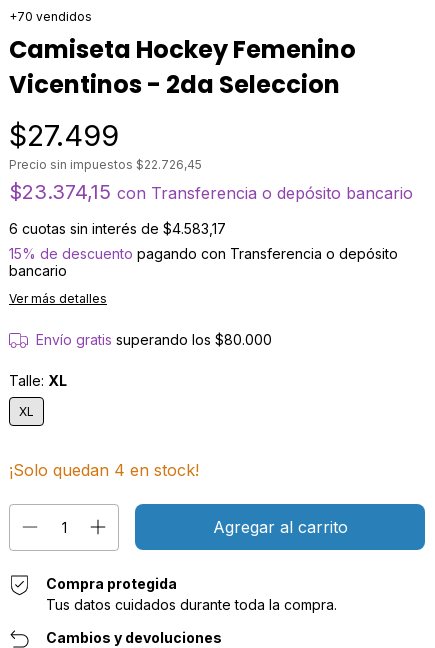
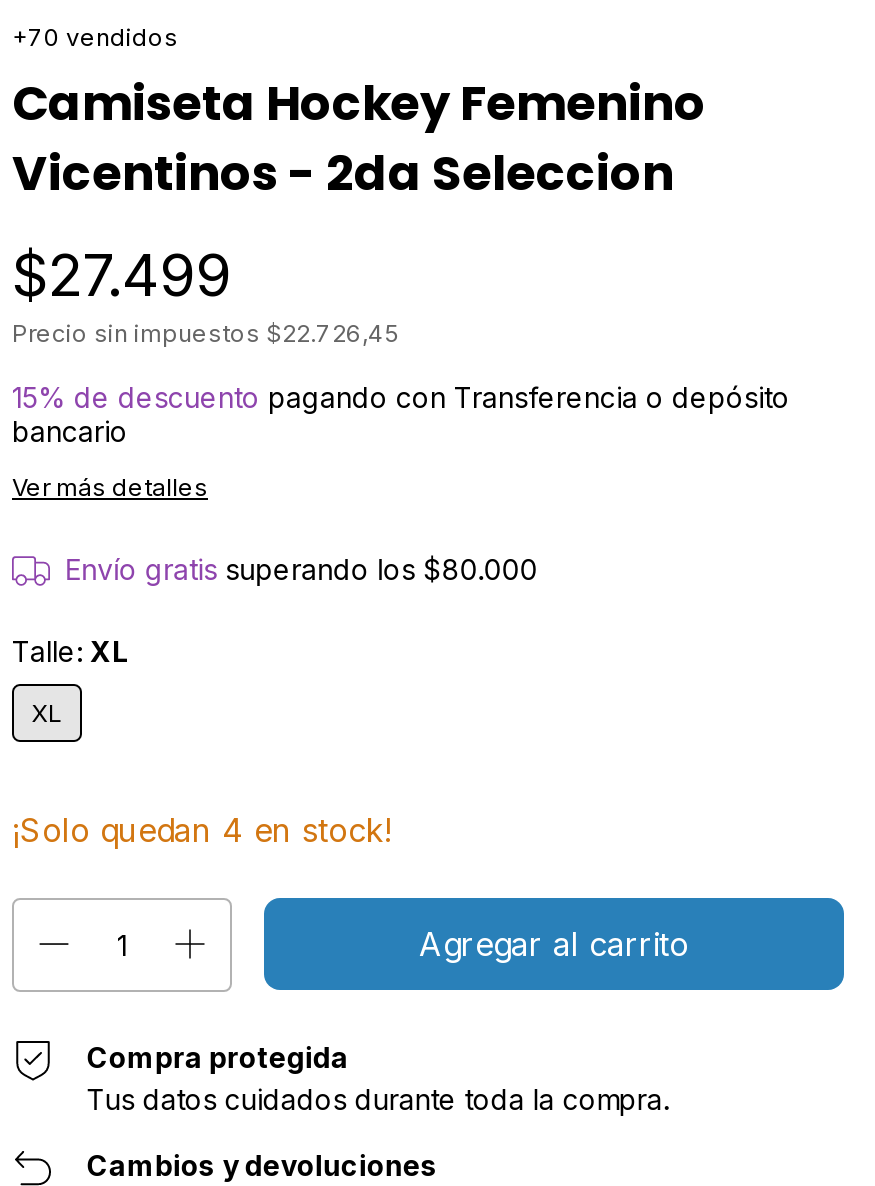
- $23.374,15 con Transferencia o depósito bancario
- 6 cuotas sin interés de $4.583,17
